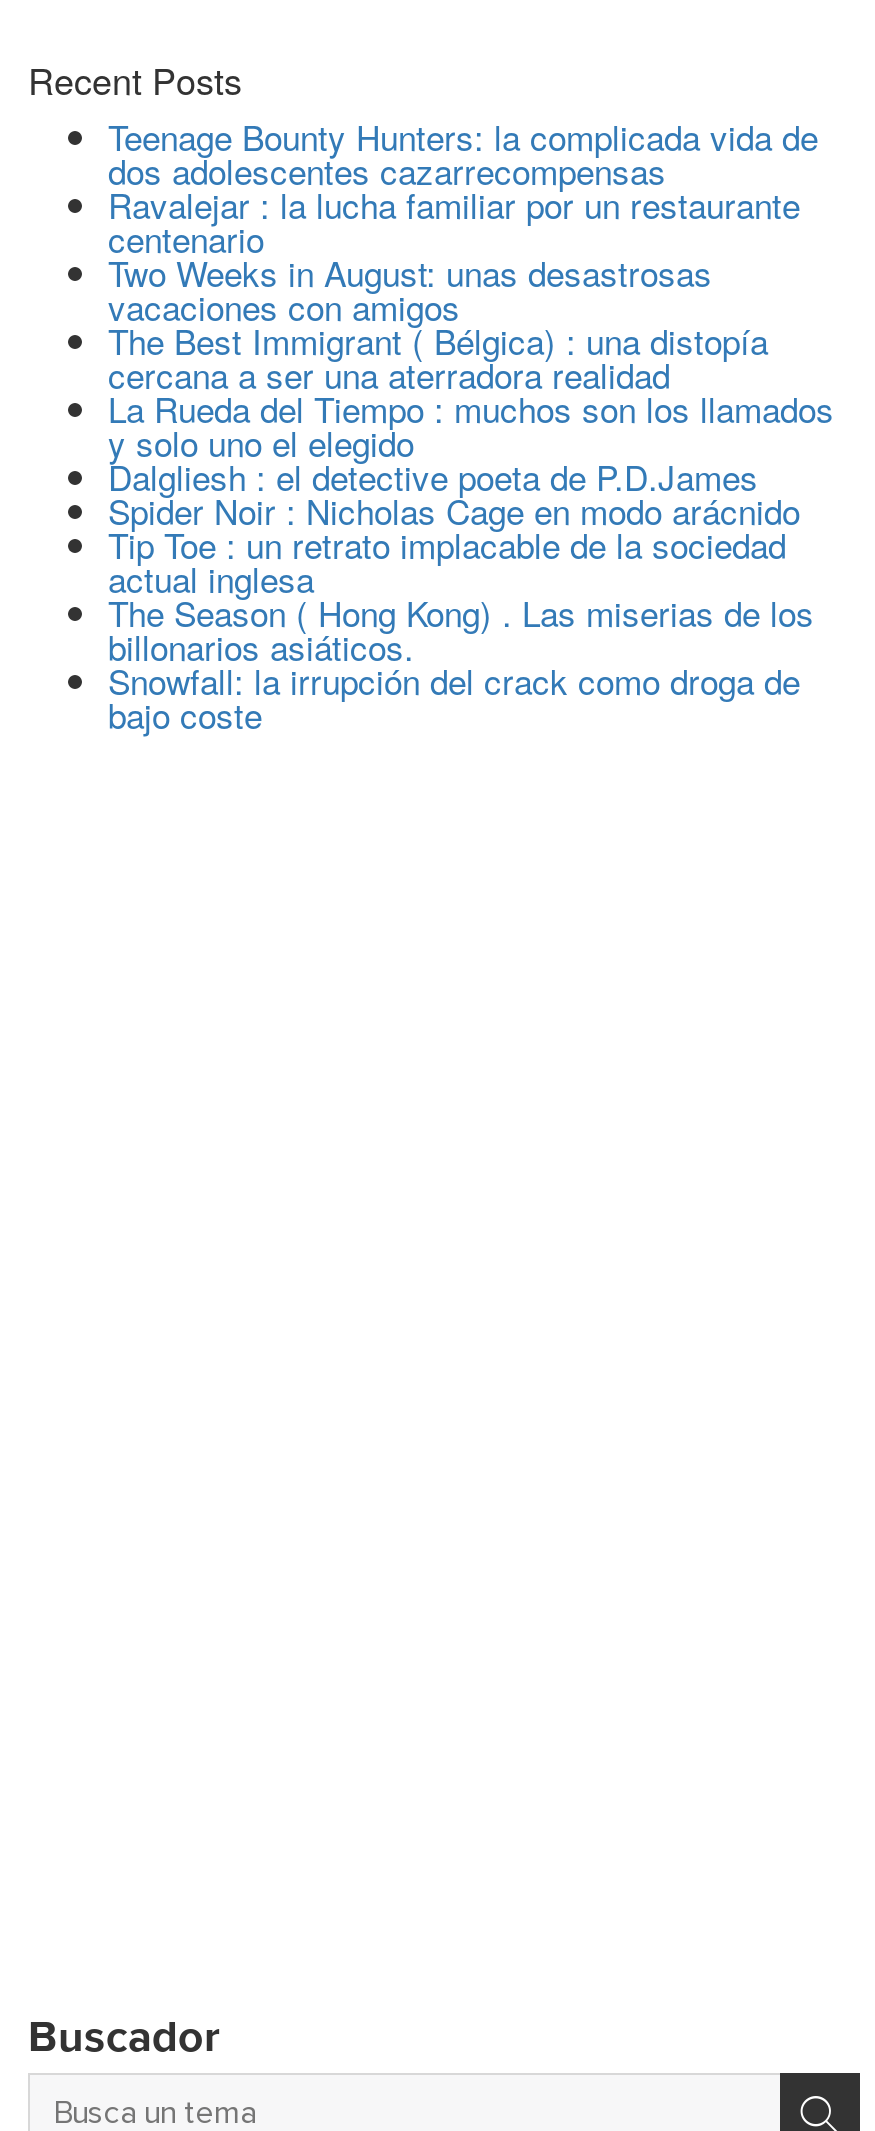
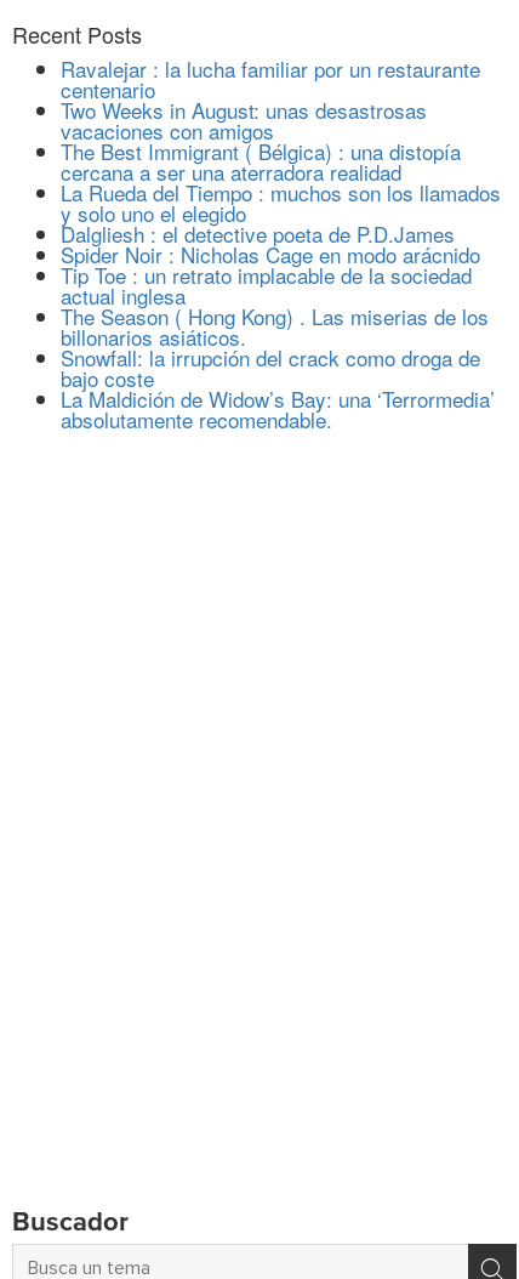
- Teenage Bounty Hunters: la complicada vida de
- dos adolescentes cazarrecompensas

moved up: Ravalejar : la lucha familiar por un restaurante | centenario | Two Weeks in August: unas desastrosas | ... | Snowfall: la irrupción del crack como droga de | bajo coste

+ La Maldición de Widow’s Bay: una ‘Terrormedia’
+ absolutamente recomendable.
